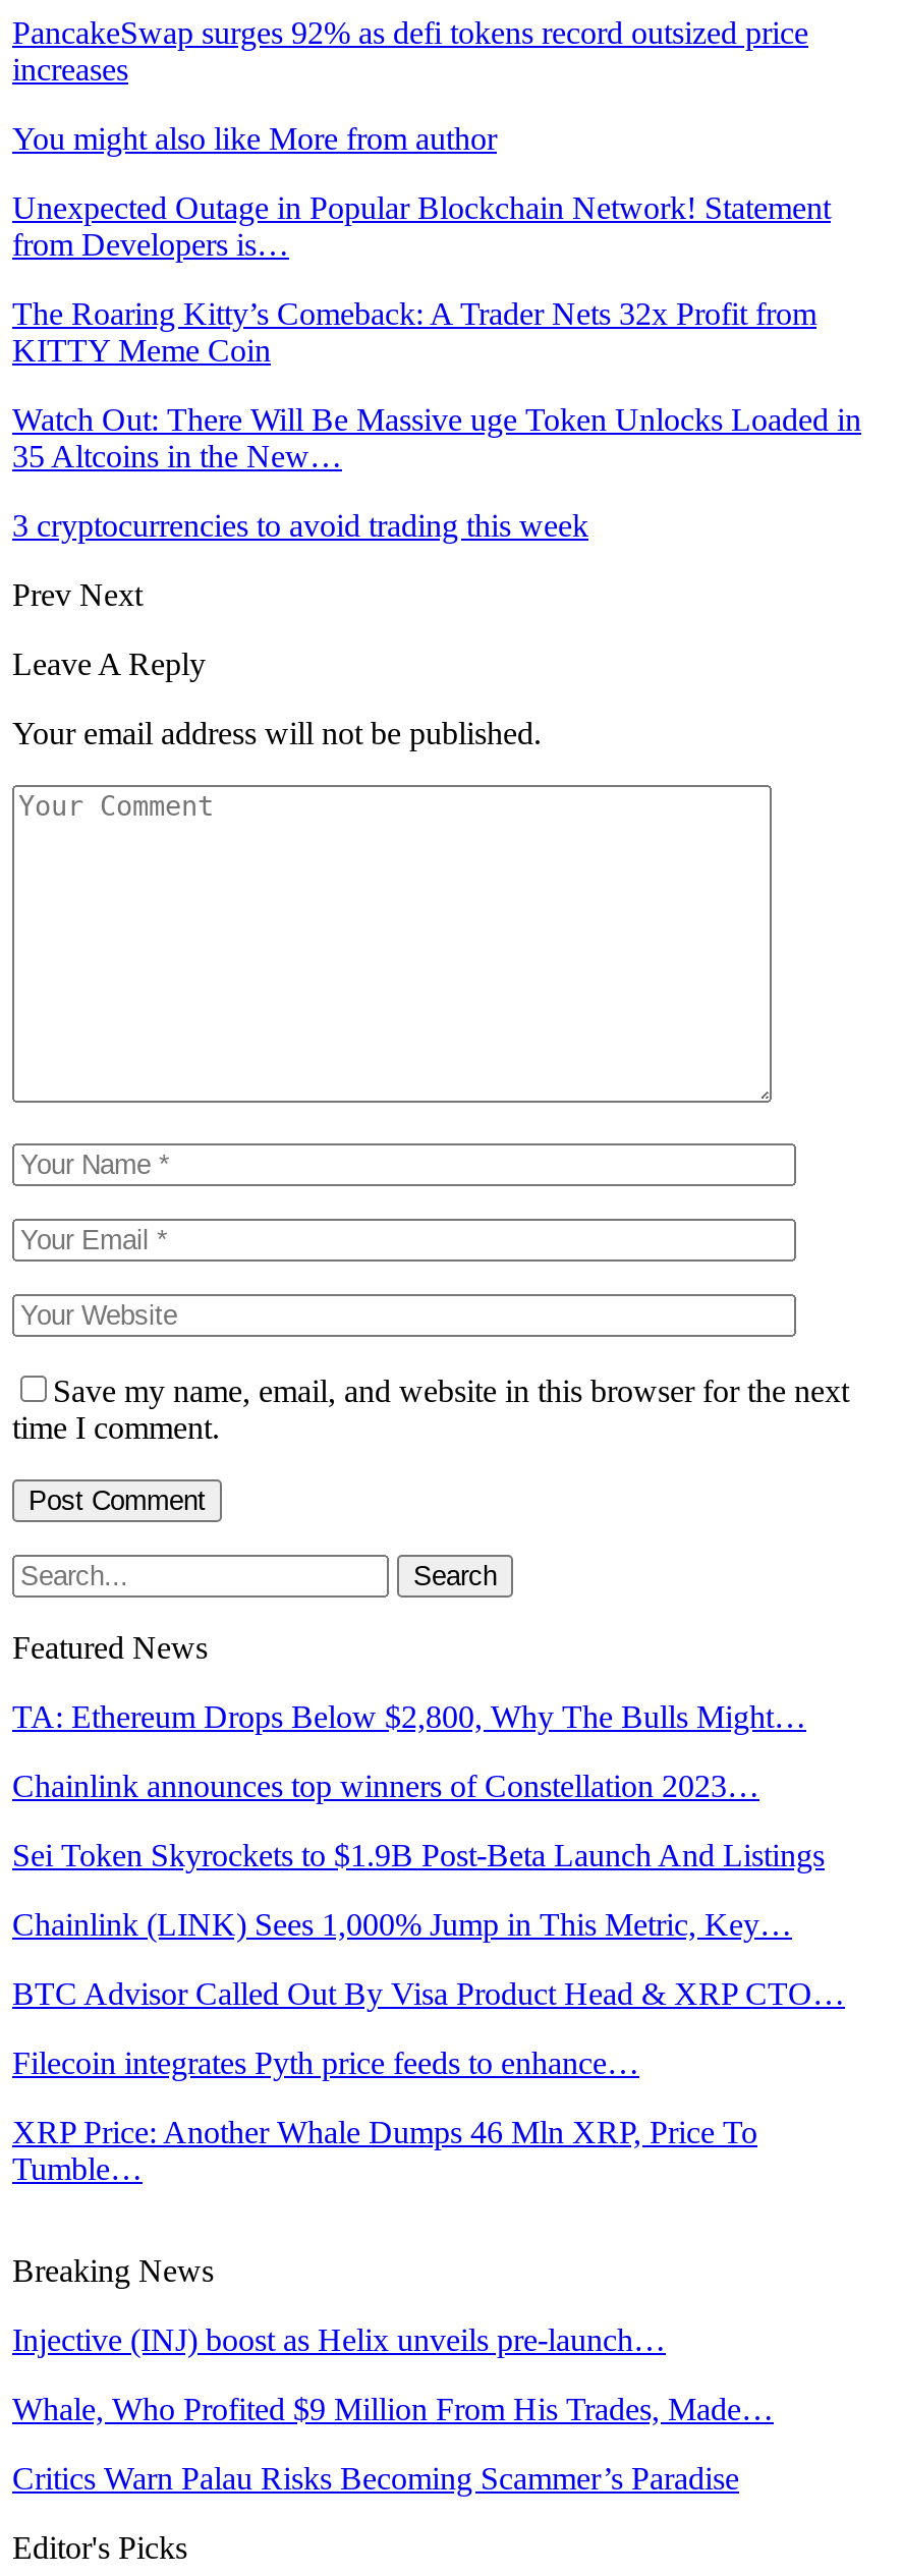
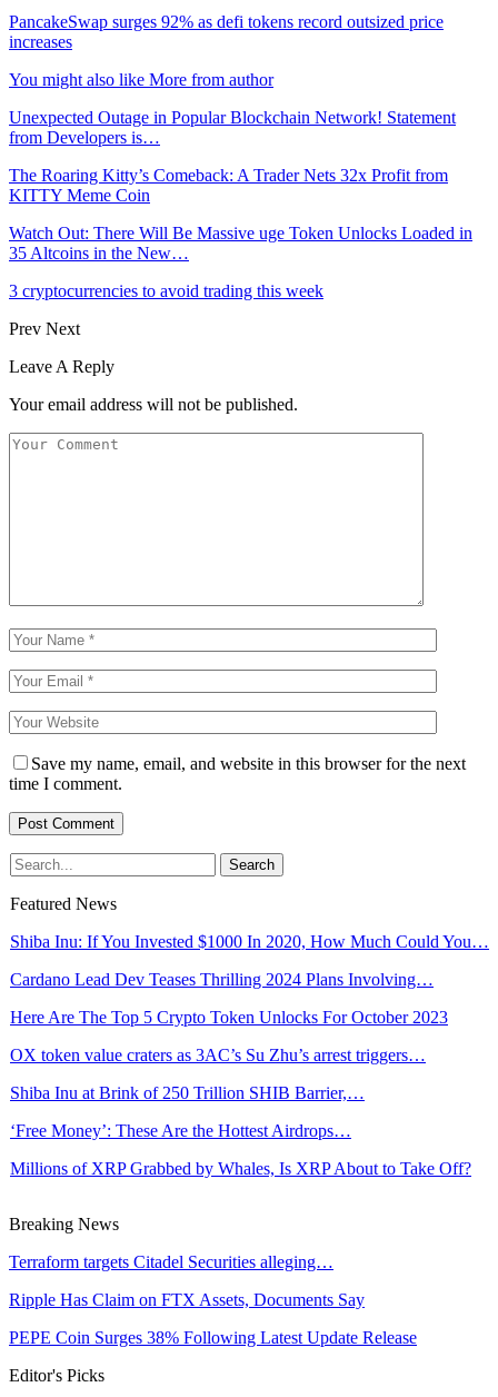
- TA: Ethereum Drops Below $2,800, Why The Bulls Might…
+ Shiba Inu: If You Invested $1000 In 2020, How Much Could You…

- Chainlink announces top winners of Constellation 2023…
+ Cardano Lead Dev Teases Thrilling 2024 Plans Involving…

- Sei Token Skyrockets to $1.9B Post-Beta Launch And Listings
+ Here Are The Top 5 Crypto Token Unlocks For October 2023

- Chainlink (LINK) Sees 1,000% Jump in This Metric, Key…
+ OX token value craters as 3AC’s Su Zhu’s arrest triggers…

- BTC Advisor Called Out By Visa Product Head & XRP CTO…
+ Shiba Inu at Brink of 250 Trillion SHIB Barrier,…

- Filecoin integrates Pyth price feeds to enhance…
+ ‘Free Money’: These Are the Hottest Airdrops…

- XRP Price: Another Whale Dumps 46 Mln XRP, Price To
- Tumble…
+ Millions of XRP Grabbed by Whales, Is XRP About to Take Off?

- Injective (INJ) boost as Helix unveils pre-launch…
+ Terraform targets Citadel Securities alleging…

- Whale, Who Profited $9 Million From His Trades, Made…
+ Ripple Has Claim on FTX Assets, Documents Say

- Critics Warn Palau Risks Becoming Scammer’s Paradise
+ PEPE Coin Surges 38% Following Latest Update Release
